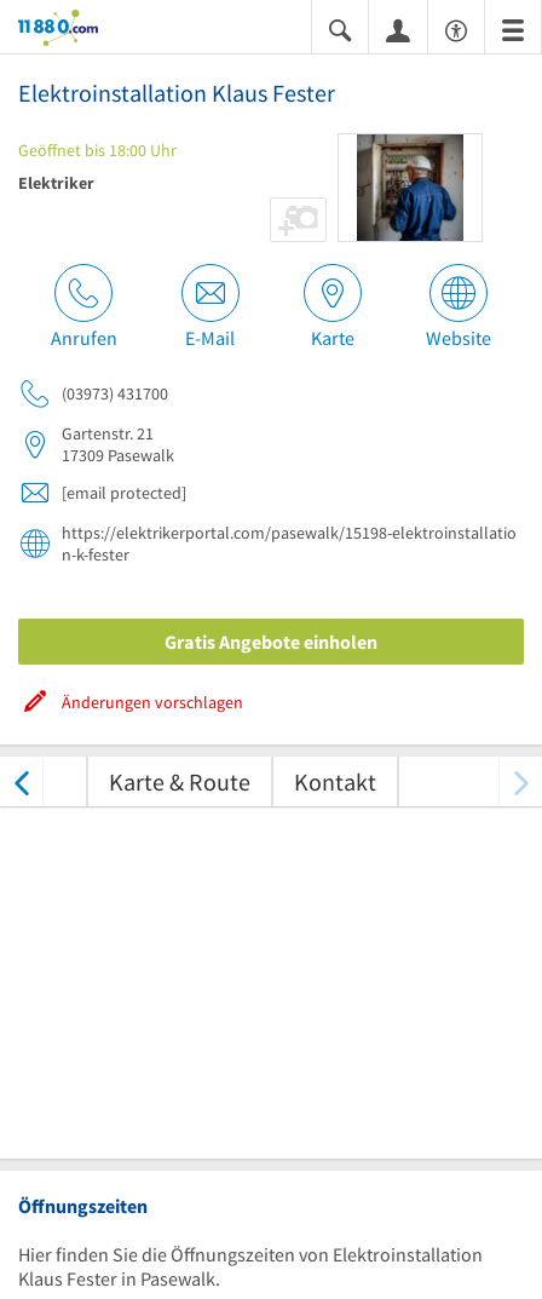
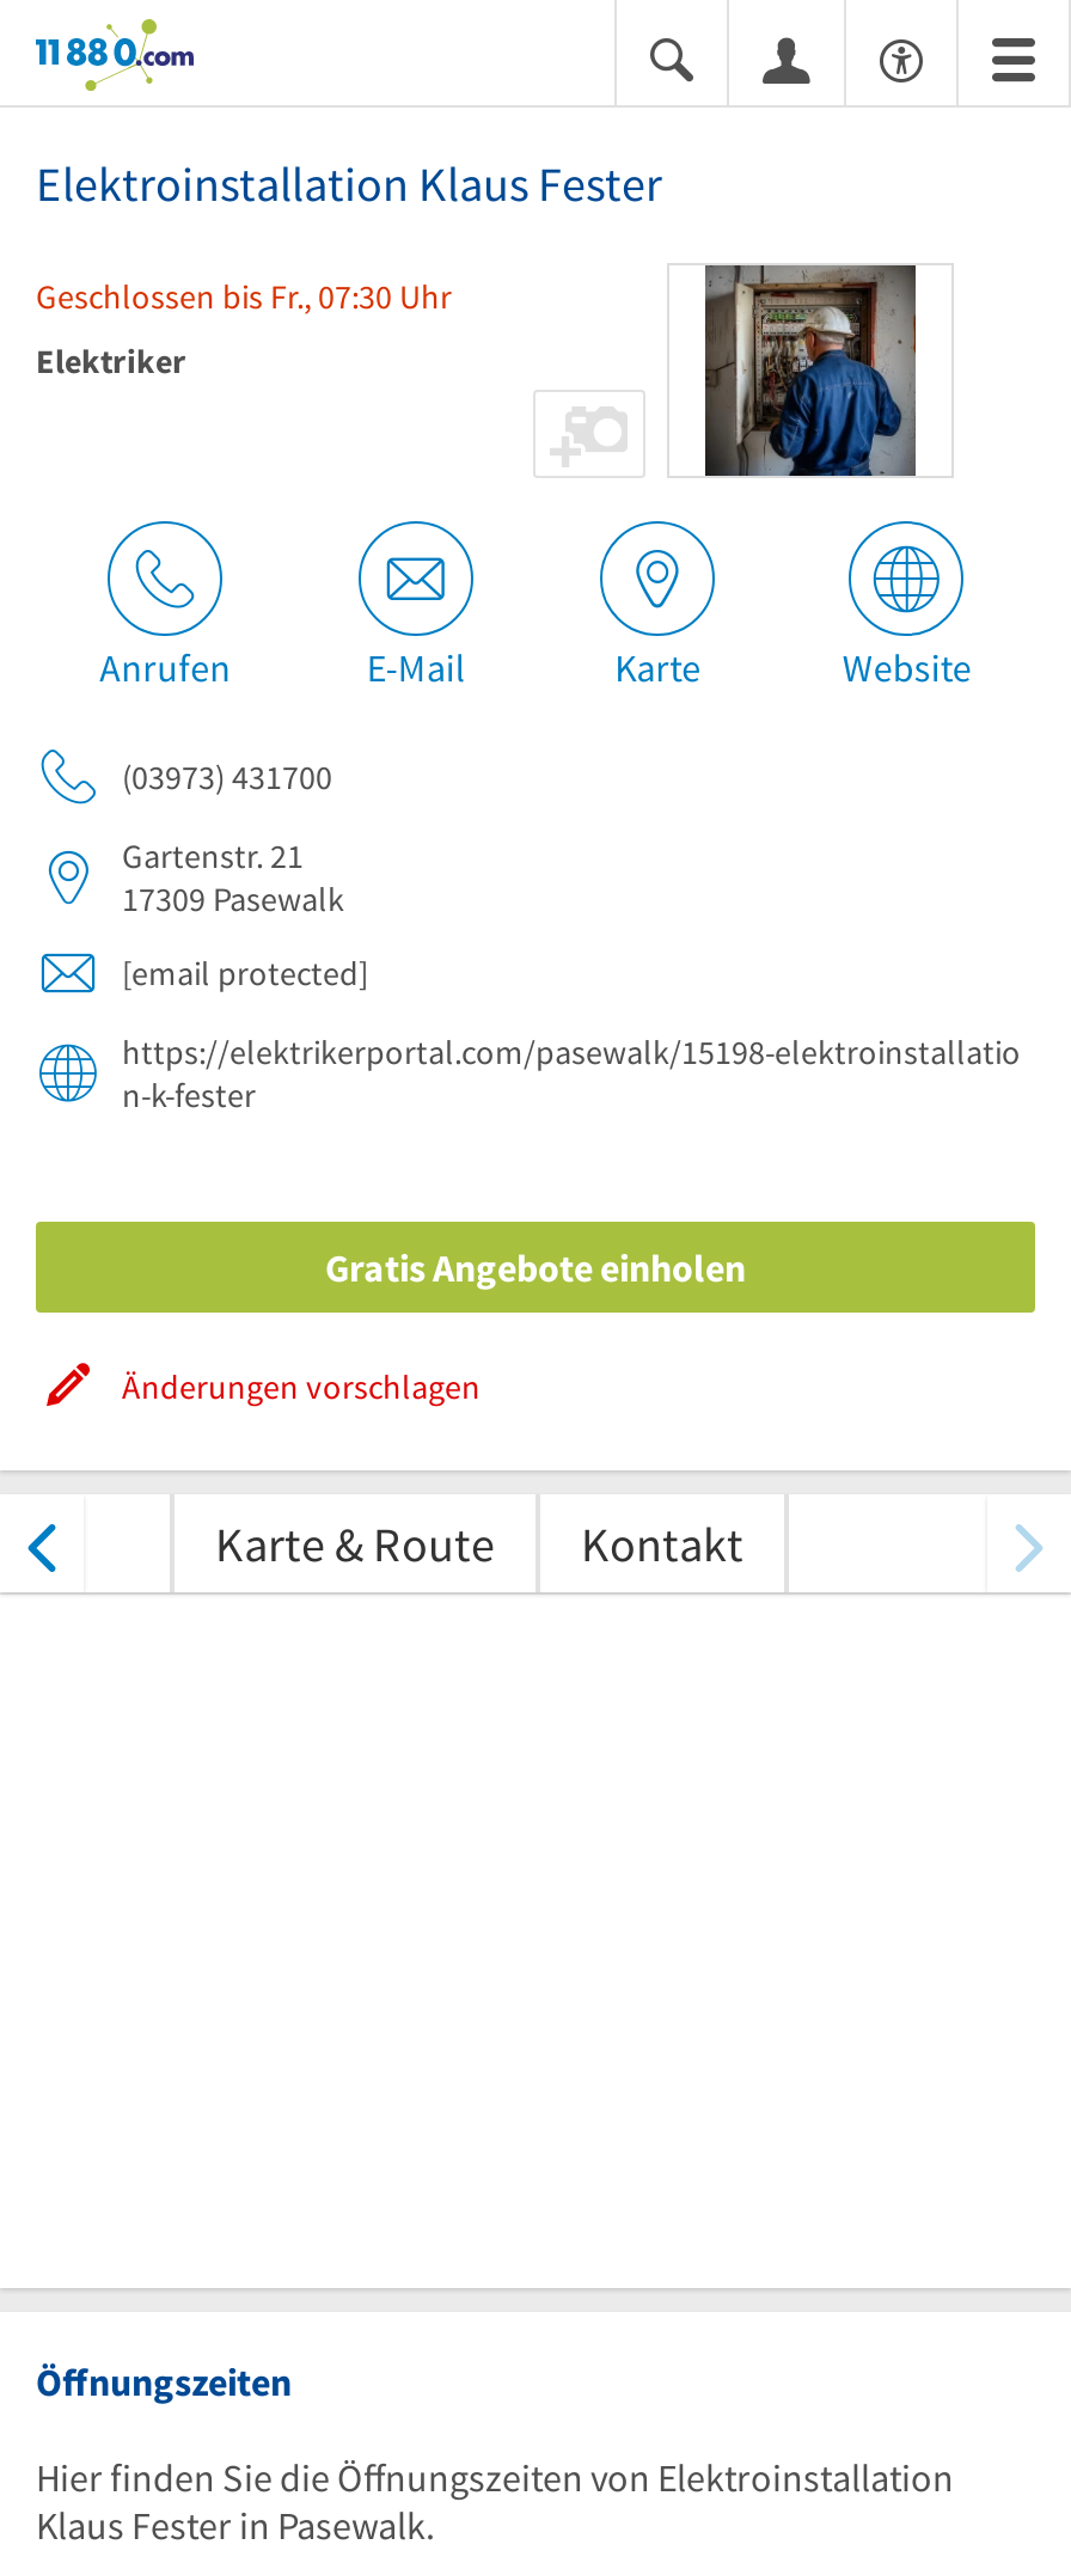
- Geöffnet bis 18:00 Uhr
+ Geschlossen bis Fr., 07:30 Uhr
